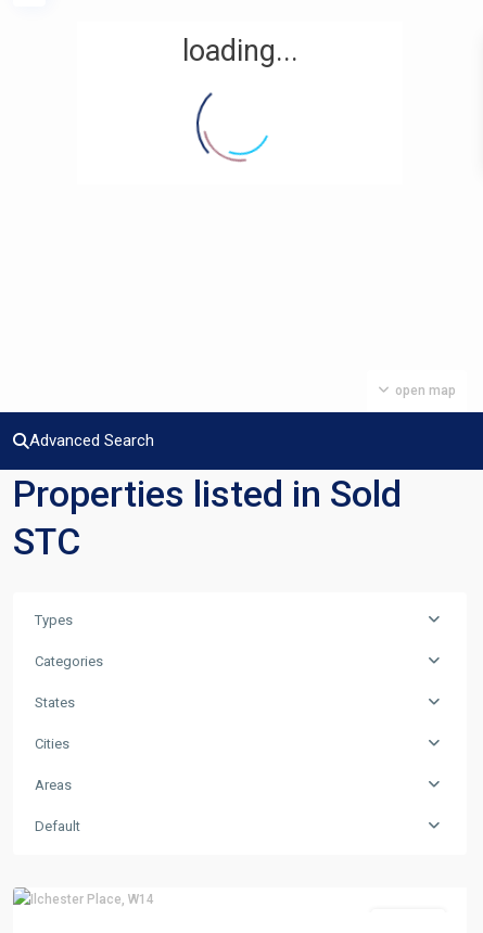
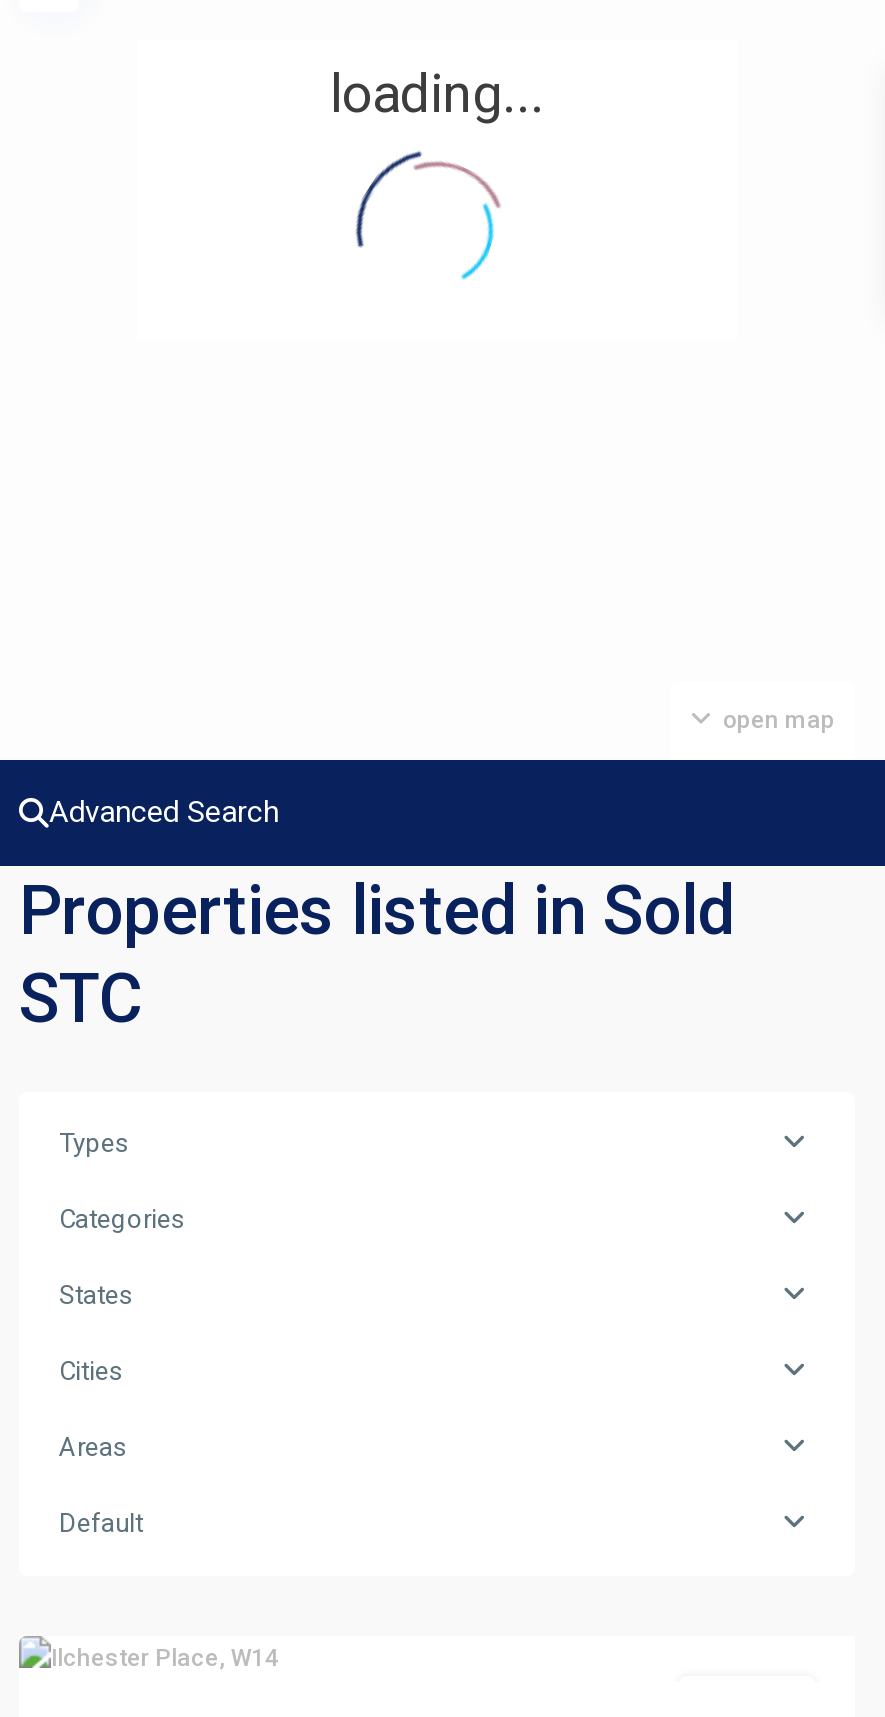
- [image]
+ [image]
